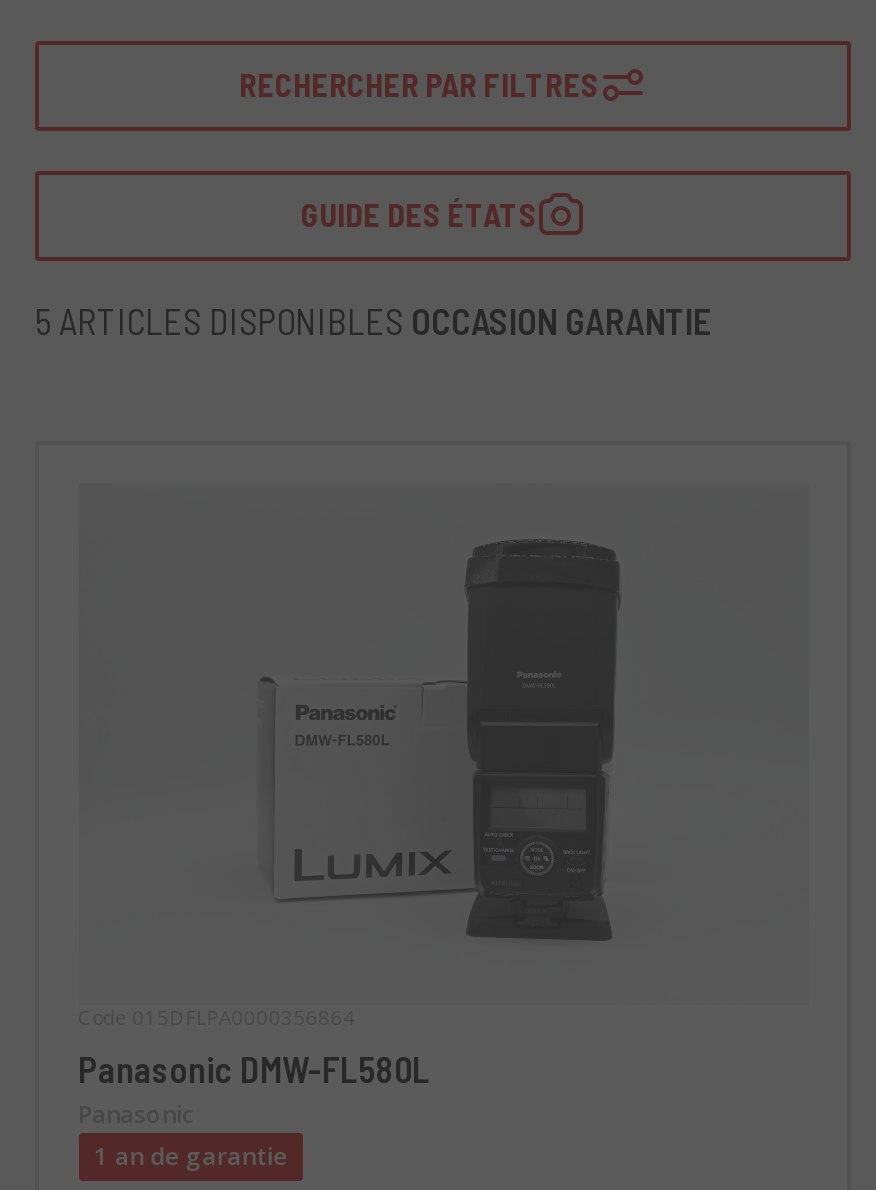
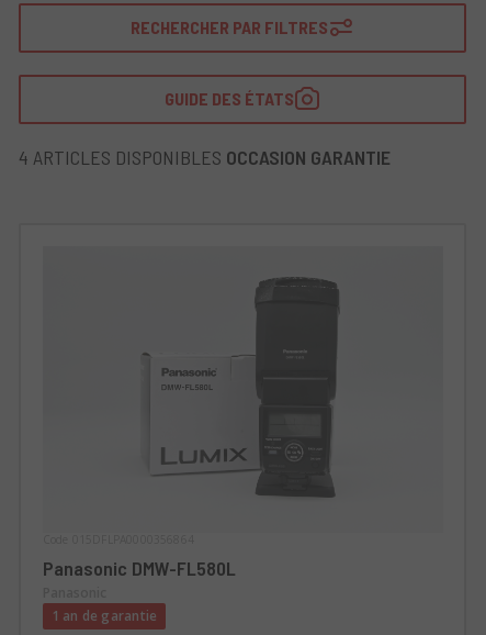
- 5 ARTICLES DISPONIBLES OCCASION GARANTIE
+ 4 ARTICLES DISPONIBLES OCCASION GARANTIE
